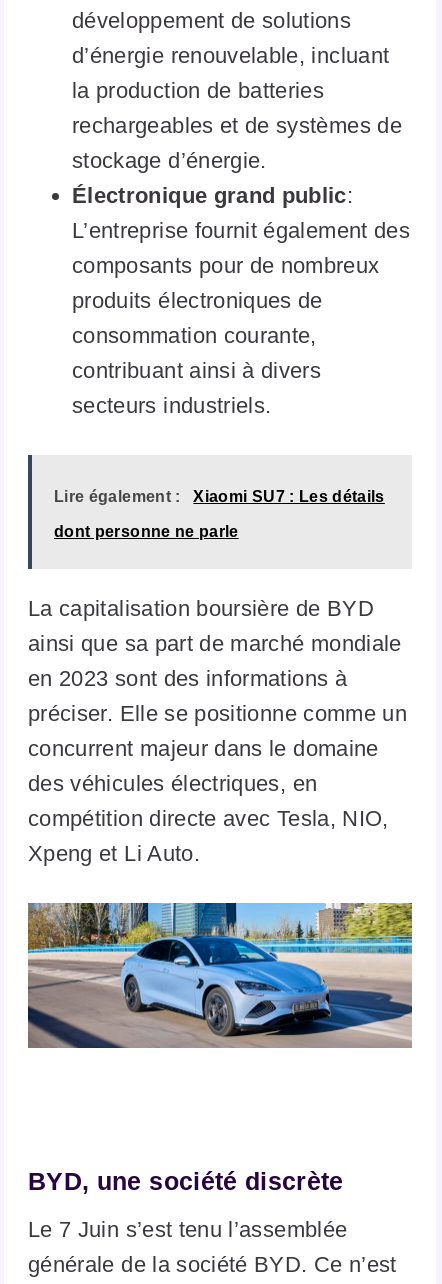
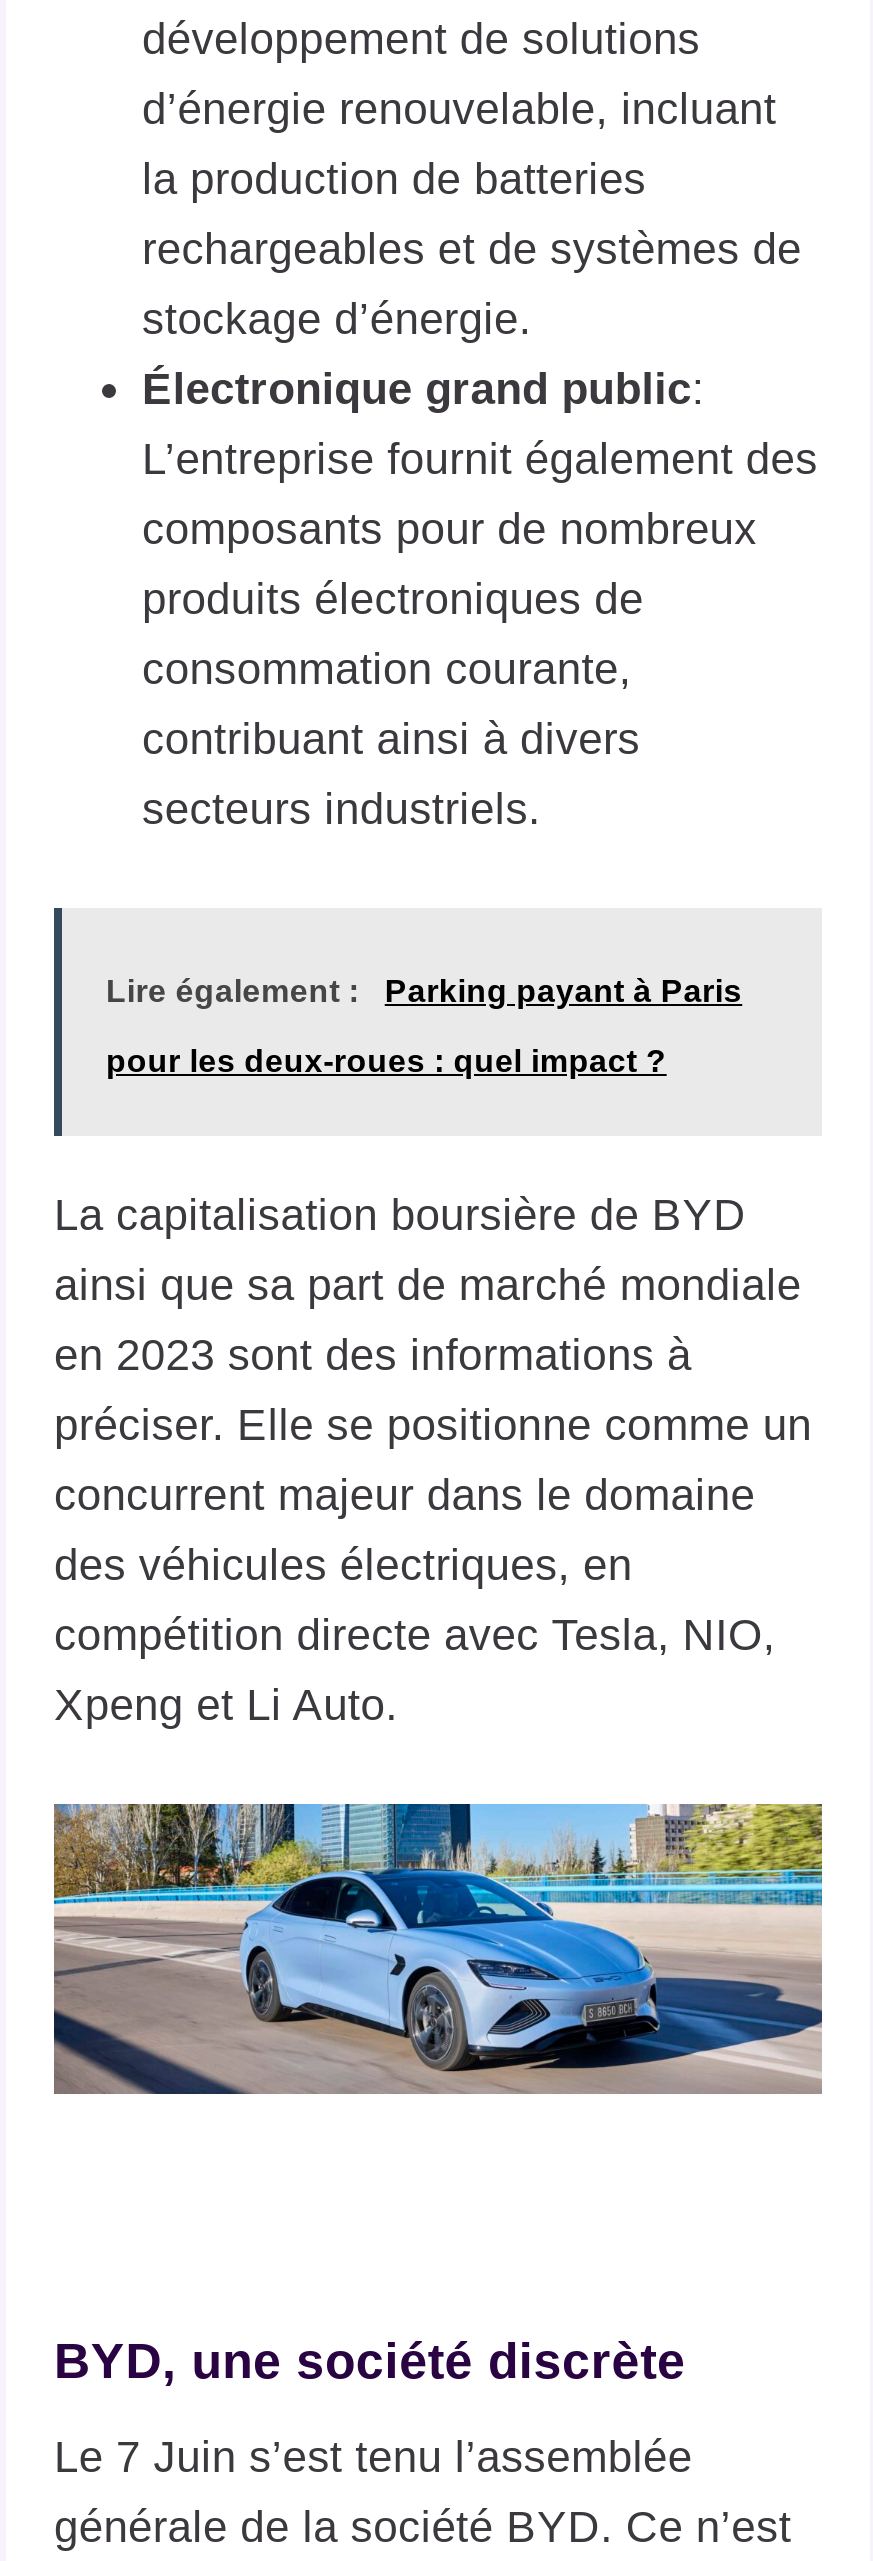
- Xiaomi SU7 : Les détails
+ Parking payant à Paris

- dont personne ne parle
+ pour les deux-roues : quel impact ?
